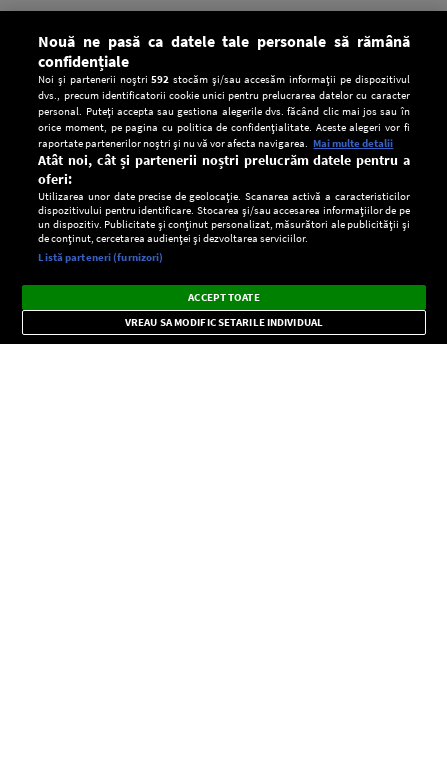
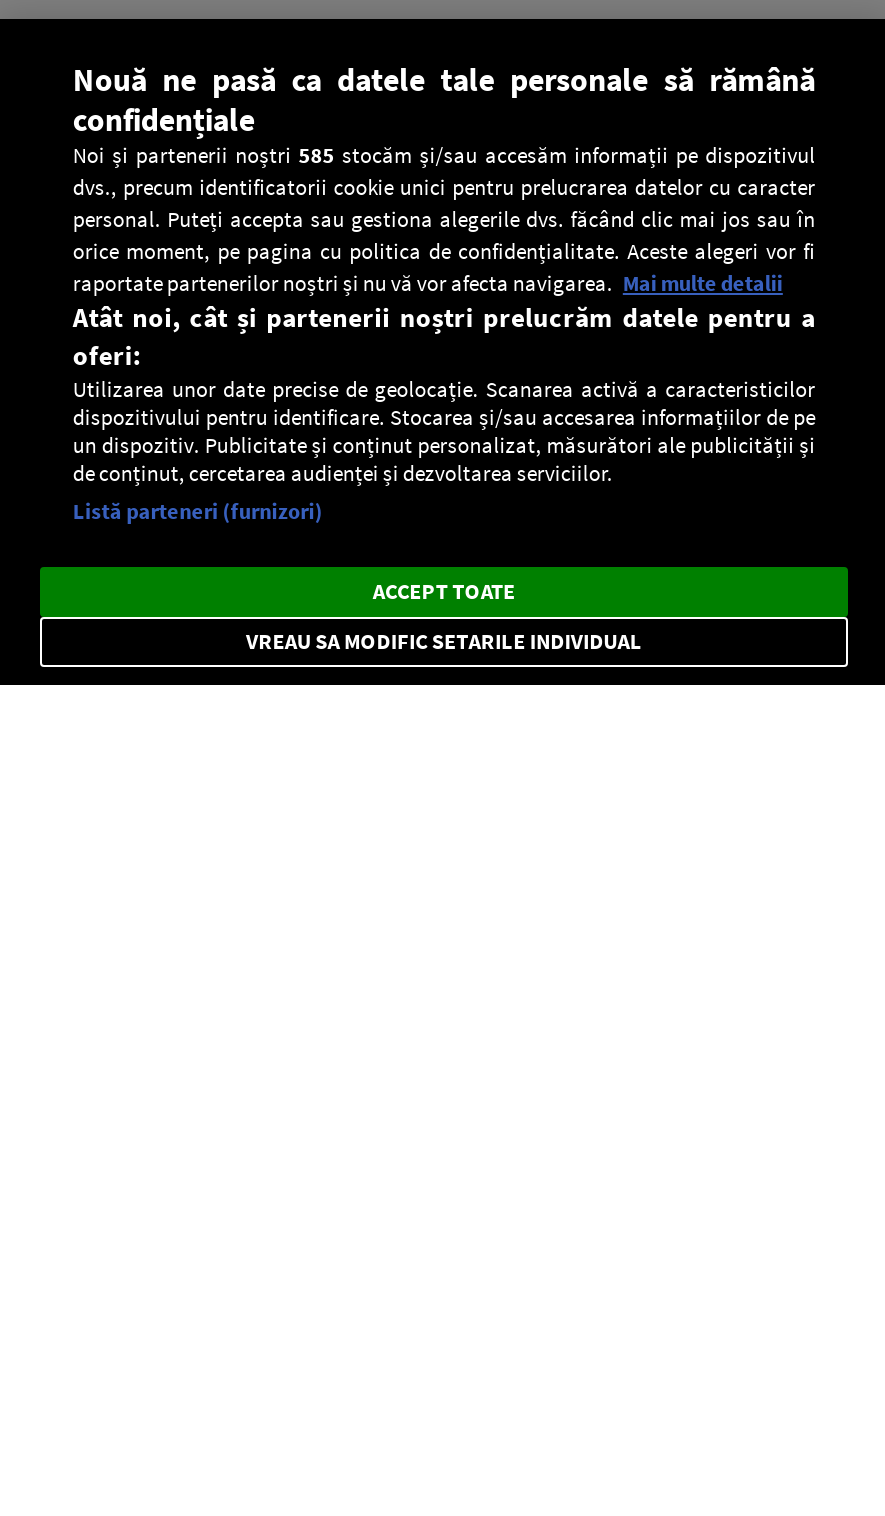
- Noi și partenerii noștri 592 stocăm și/sau accesăm informații pe dispozitivul
+ Noi și partenerii noștri 585 stocăm și/sau accesăm informații pe dispozitivul
